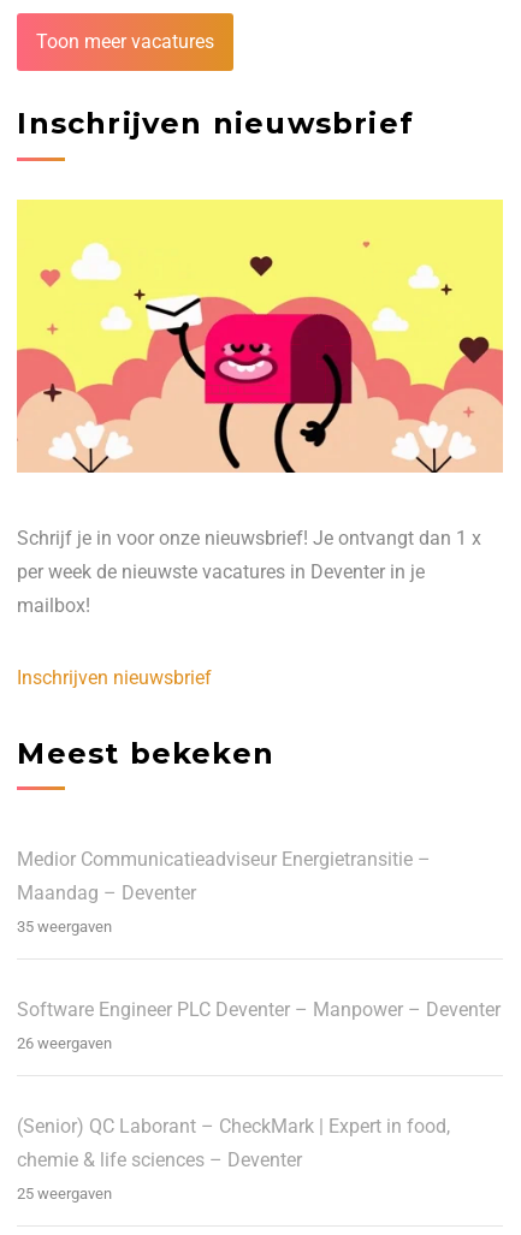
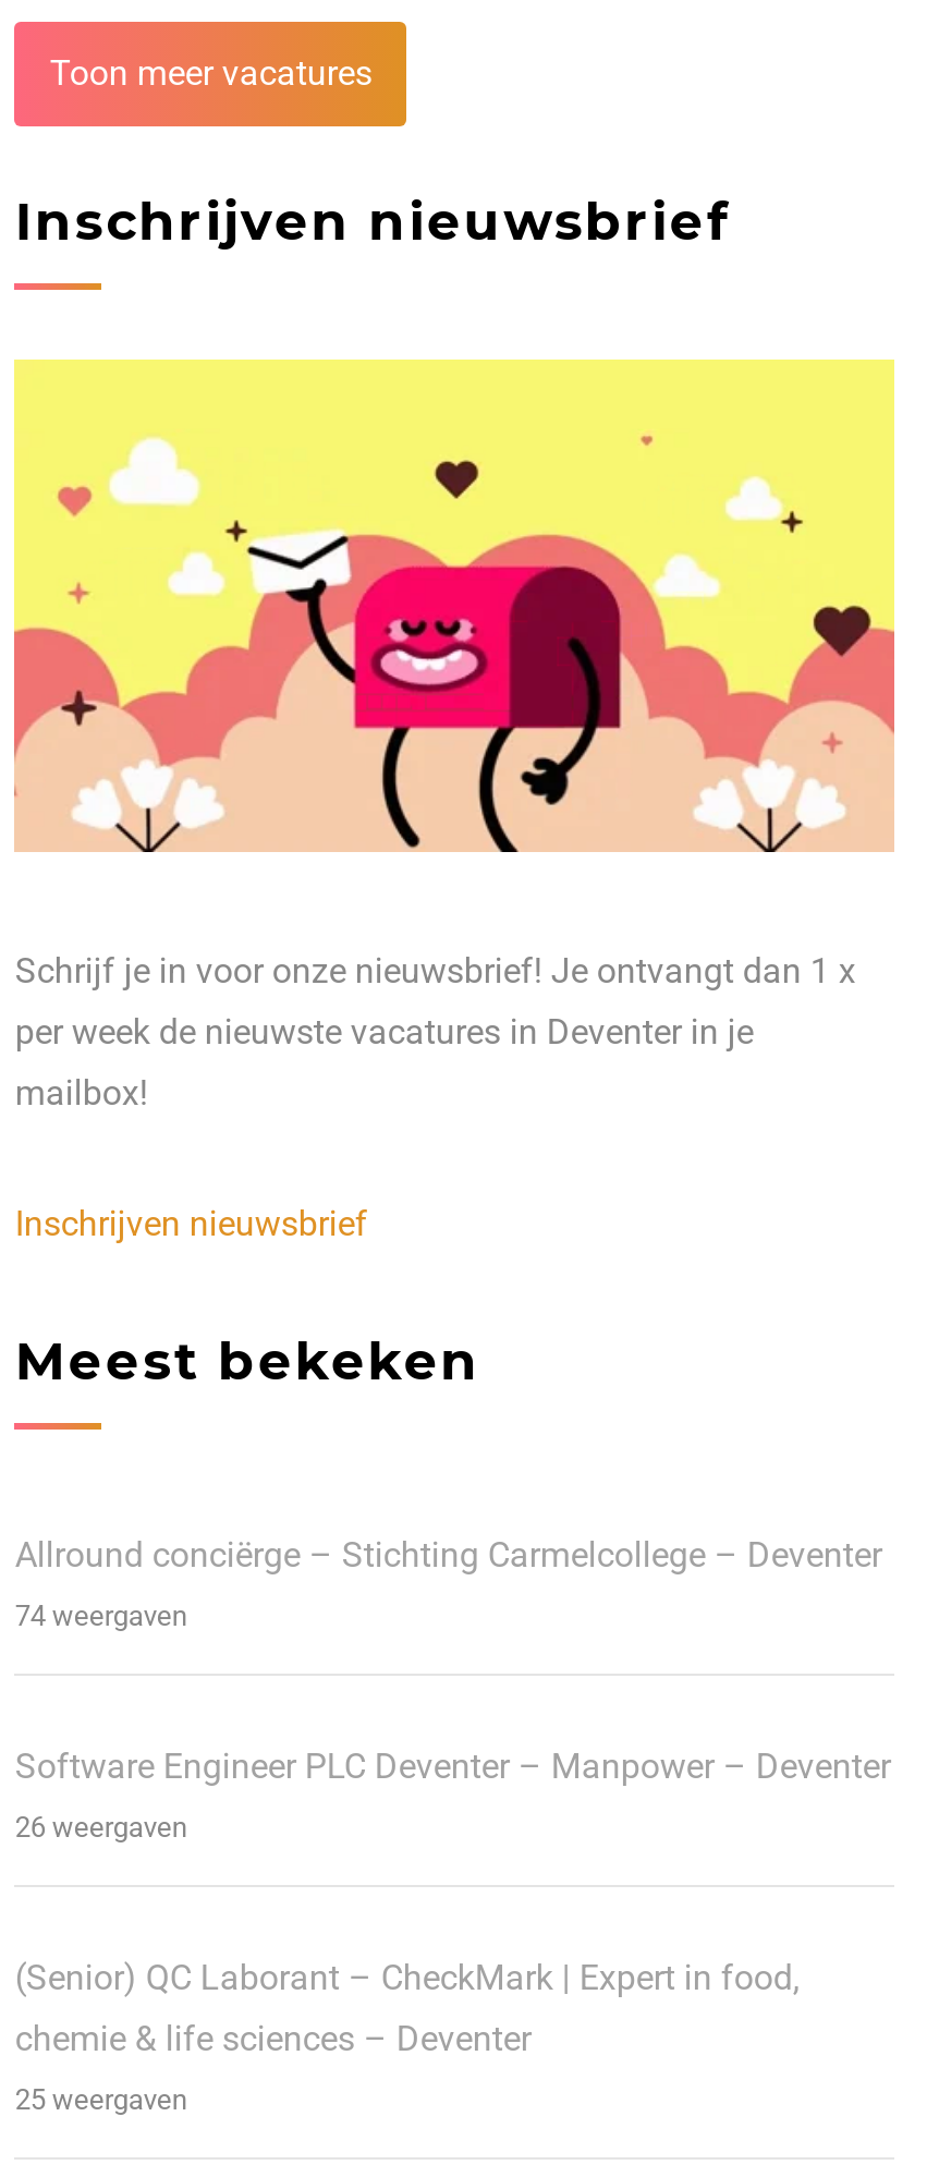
- [image]
+ [image]

- Medior Communicatieadviseur Energietransitie –
- Maandag – Deventer
- 35 weergaven
+ Allround conciërge – Stichting Carmelcollege – Deventer
+ 74 weergaven
